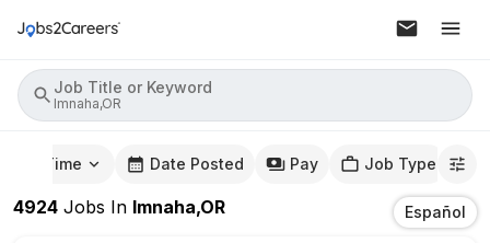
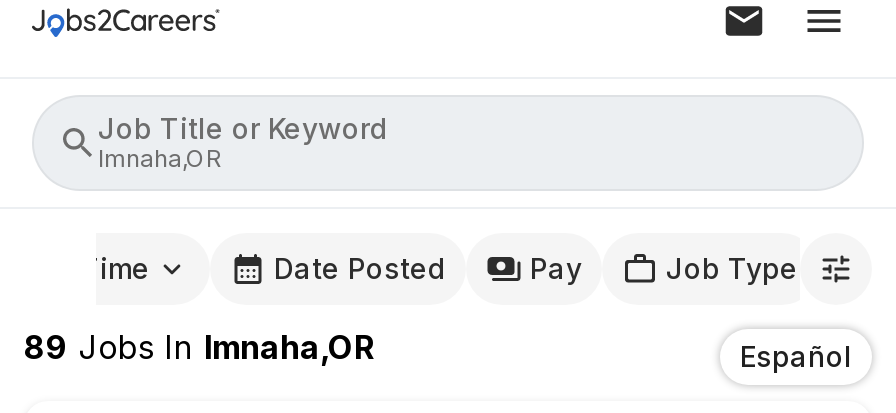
- 4924 Jobs In Imnaha,OR
+ 89 Jobs In Imnaha,OR
